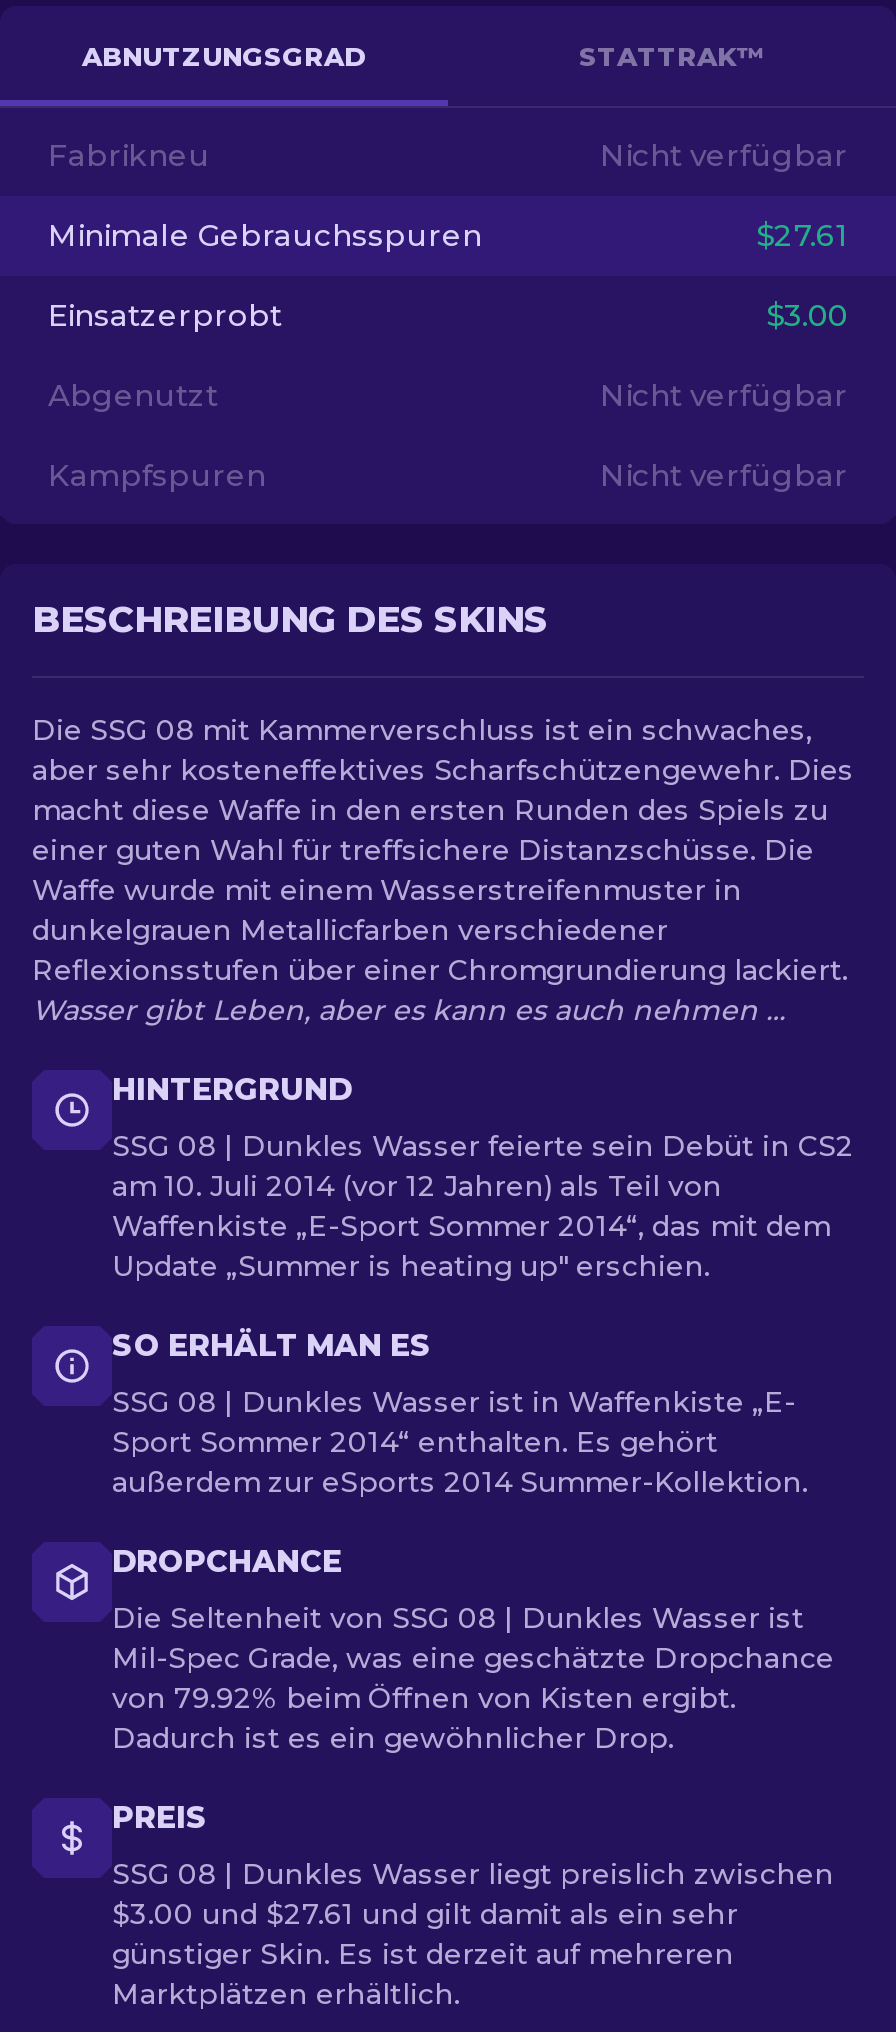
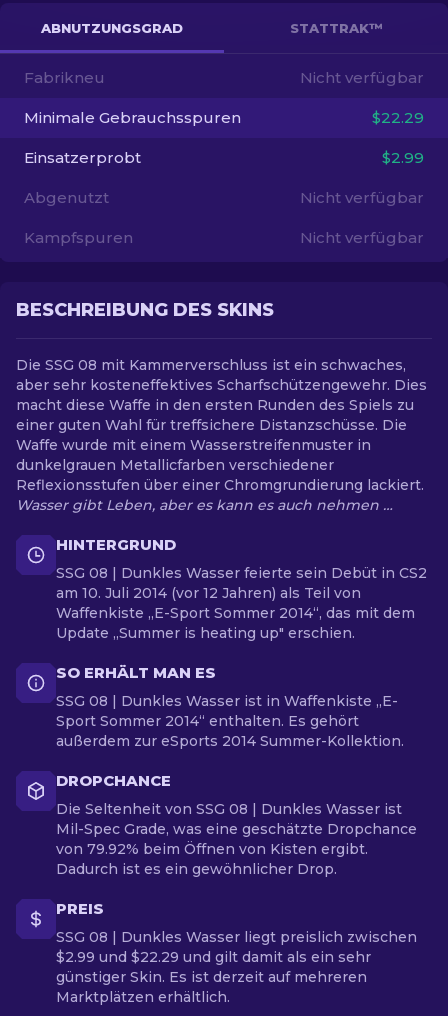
- $27.61
+ $22.29

- $3.00
+ $2.99

- $3.00 und $27.61 und gilt damit als ein sehr
+ $2.99 und $22.29 und gilt damit als ein sehr
